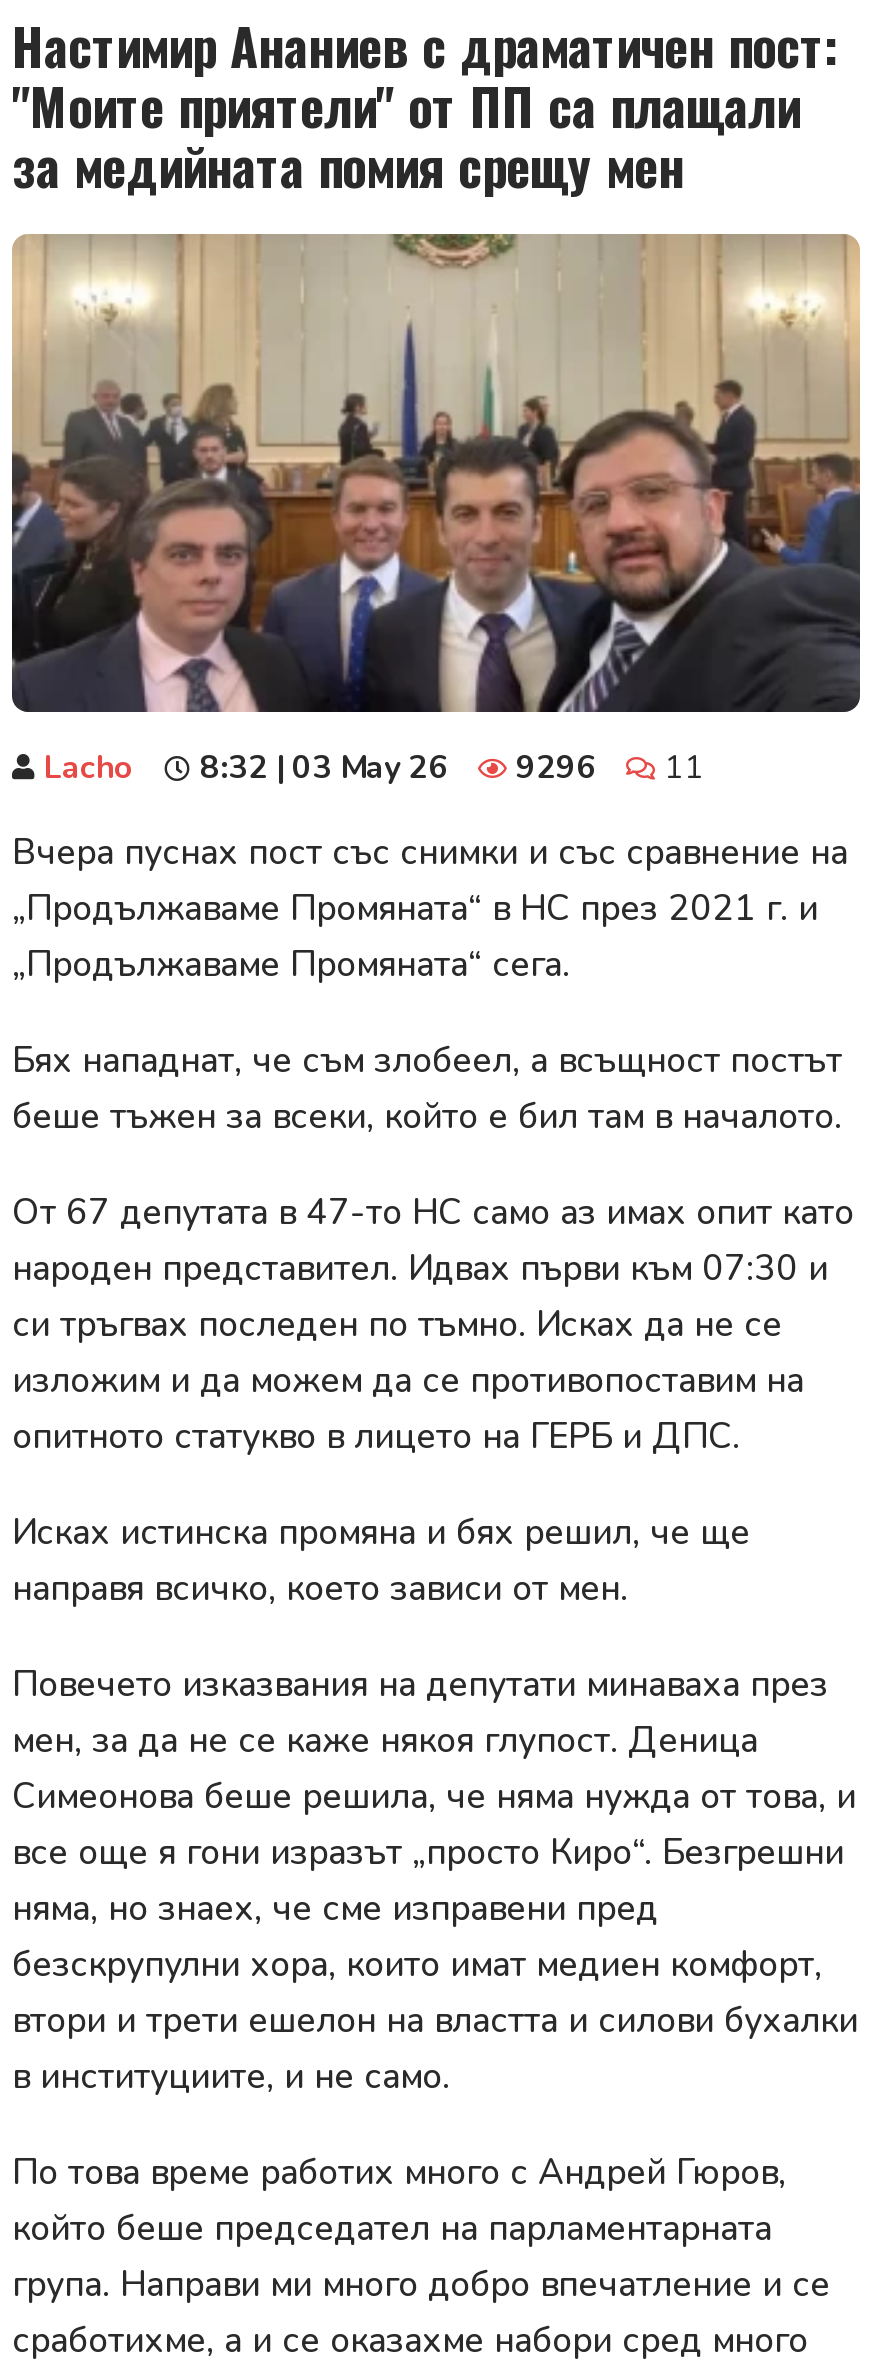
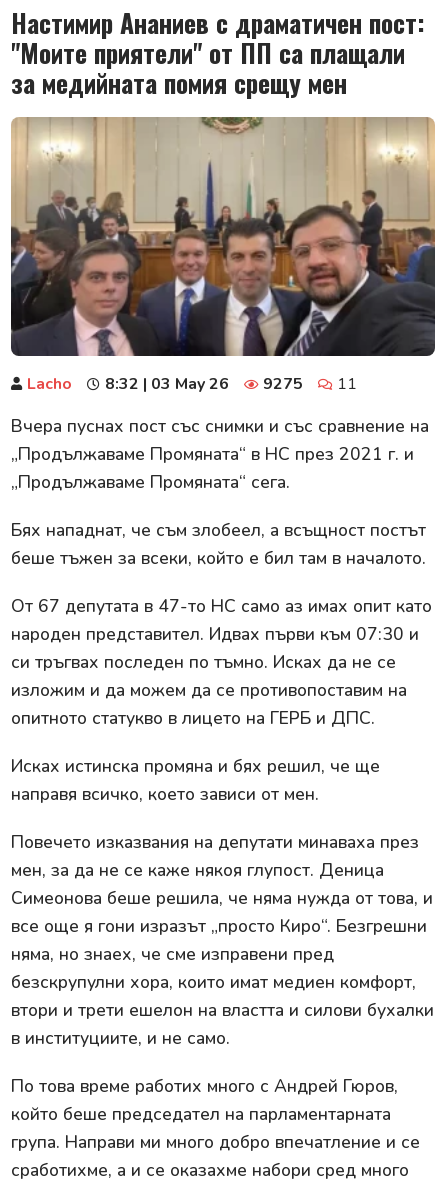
- 9296
+ 9275
